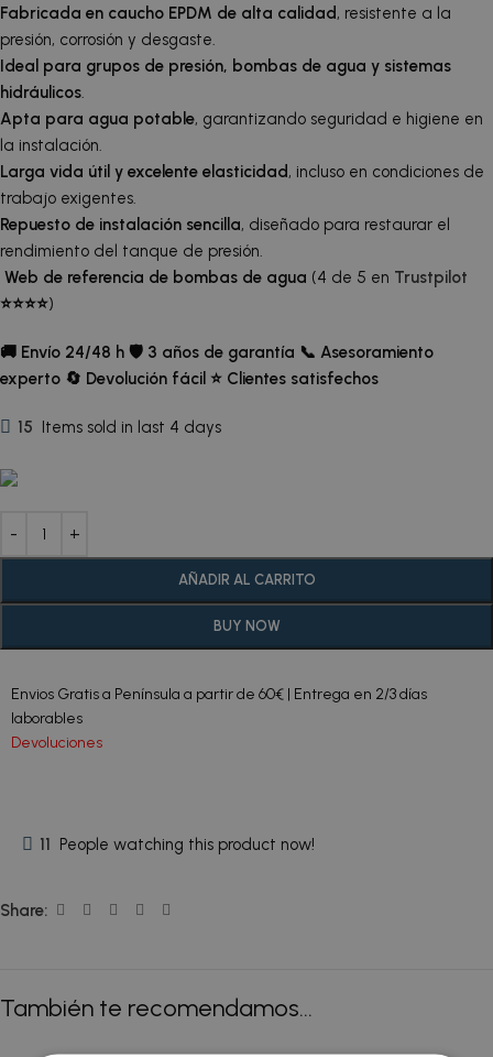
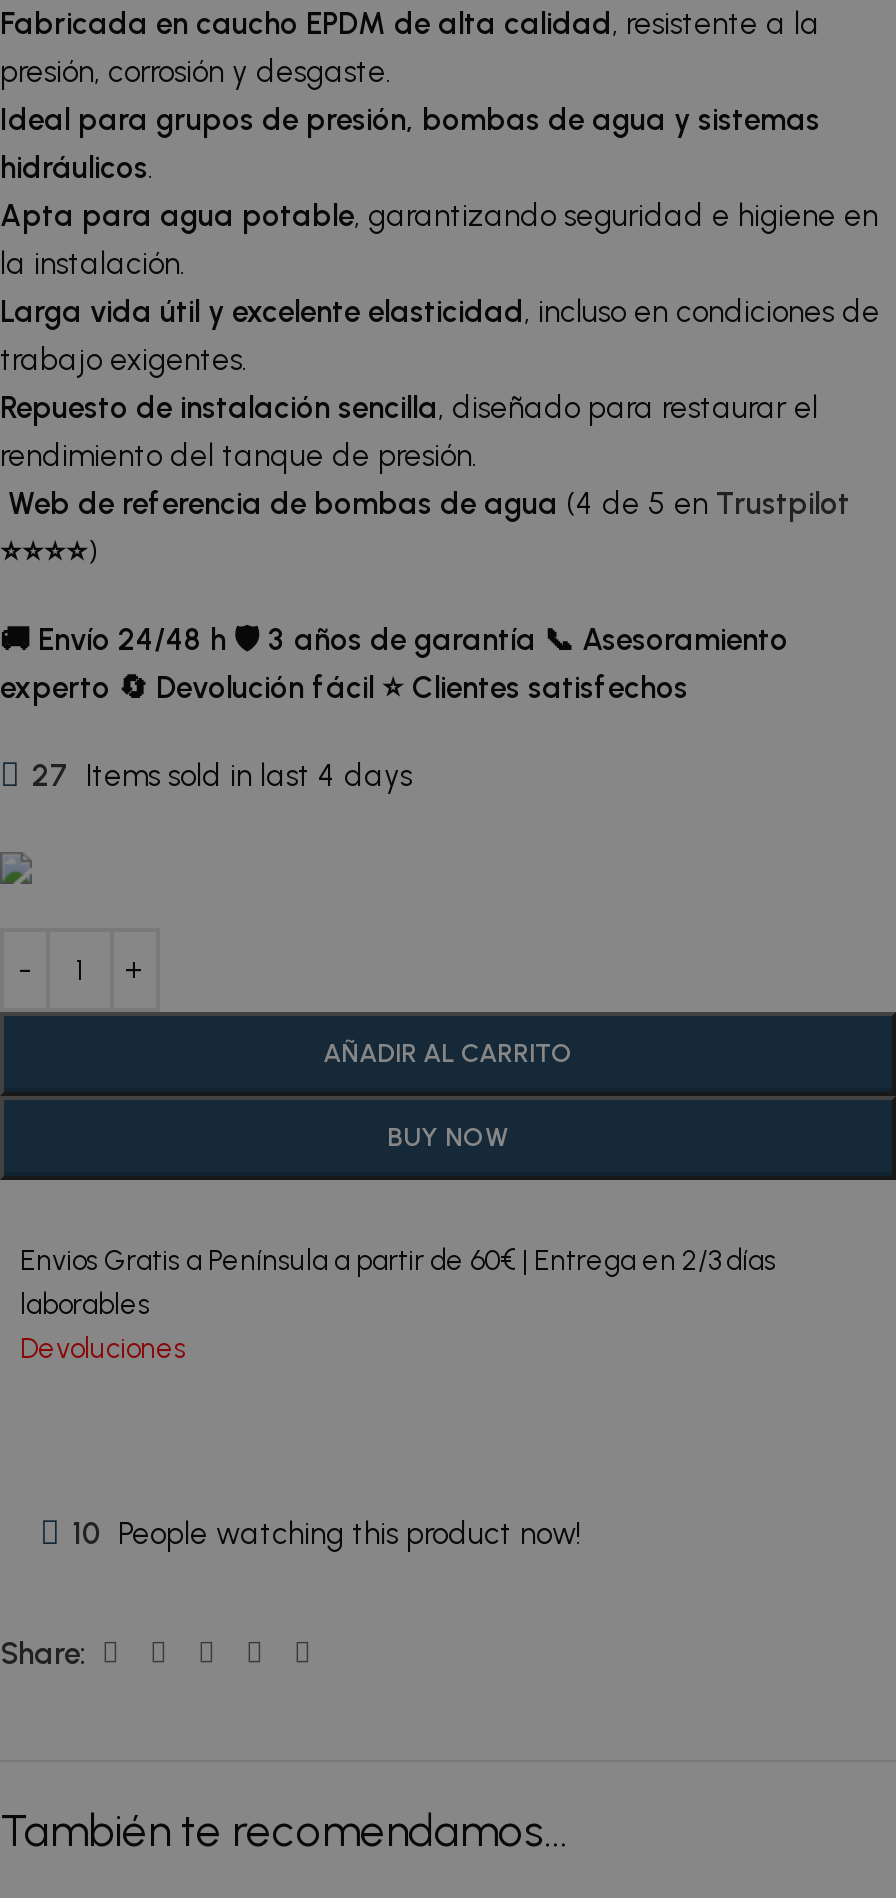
- 15 Items sold in last 4 days
+ 27 Items sold in last 4 days

- 11 People watching this product now!
+ 10 People watching this product now!
